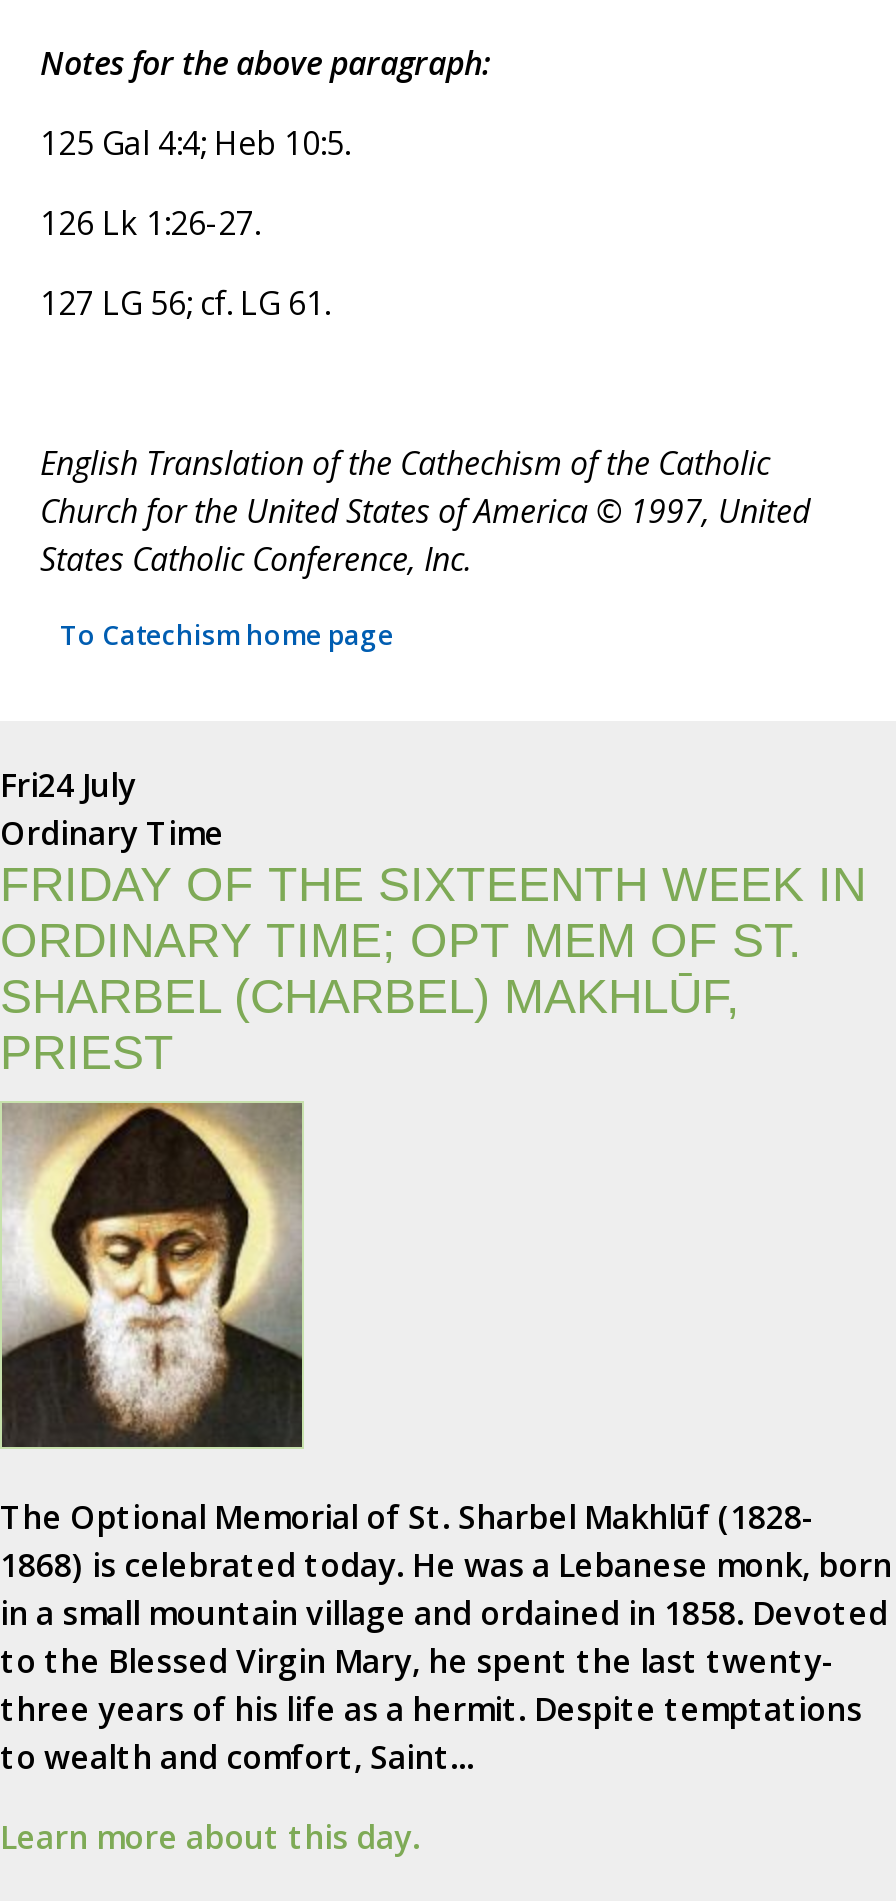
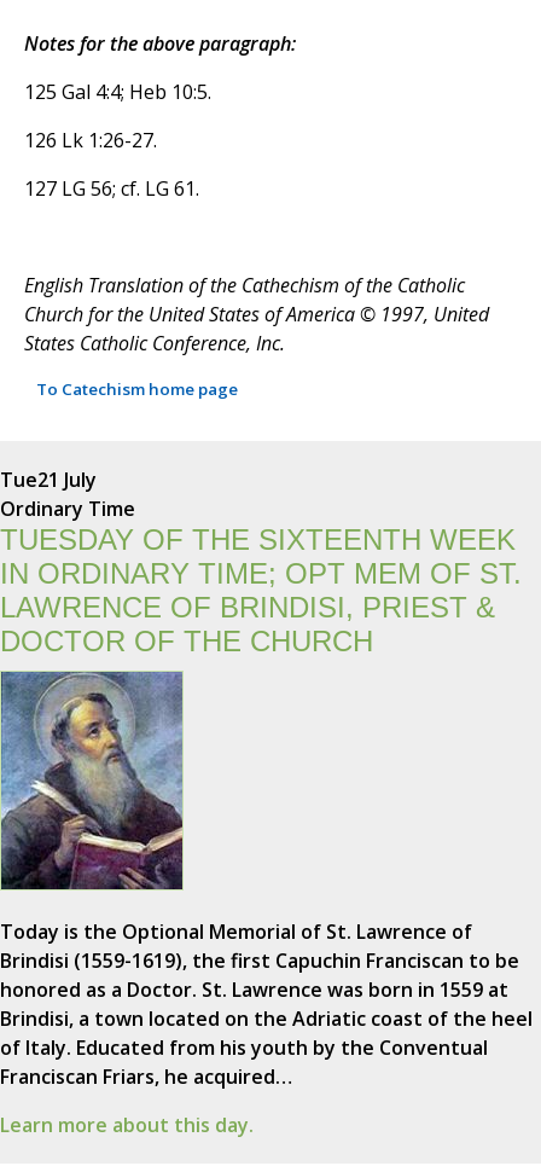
- Fri24 July
+ Tue21 July

- FRIDAY OF THE SIXTEENTH WEEK IN
- ORDINARY TIME; OPT MEM OF ST.
- SHARBEL (CHARBEL) MAKHLŪF,
- PRIEST
+ TUESDAY OF THE SIXTEENTH WEEK
+ IN ORDINARY TIME; OPT MEM OF ST.
+ LAWRENCE OF BRINDISI, PRIEST &
+ DOCTOR OF THE CHURCH

- [image]
- The Optional Memorial of St. Sharbel Makhlūf (1828-
- 1868) is celebrated today. He was a Lebanese monk, born
- in a small mountain village and ordained in 1858. Devoted
- to the Blessed Virgin Mary, he spent the last twenty-
- three years of his life as a hermit. Despite temptations
- to wealth and comfort, Saint…
+ [image]
+ Today is the Optional Memorial of St. Lawrence of
+ Brindisi (1559-1619), the first Capuchin Franciscan to be
+ honored as a Doctor. St. Lawrence was born in 1559 at
+ Brindisi, a town located on the Adriatic coast of the heel
+ of Italy. Educated from his youth by the Conventual
+ Franciscan Friars, he acquired…
